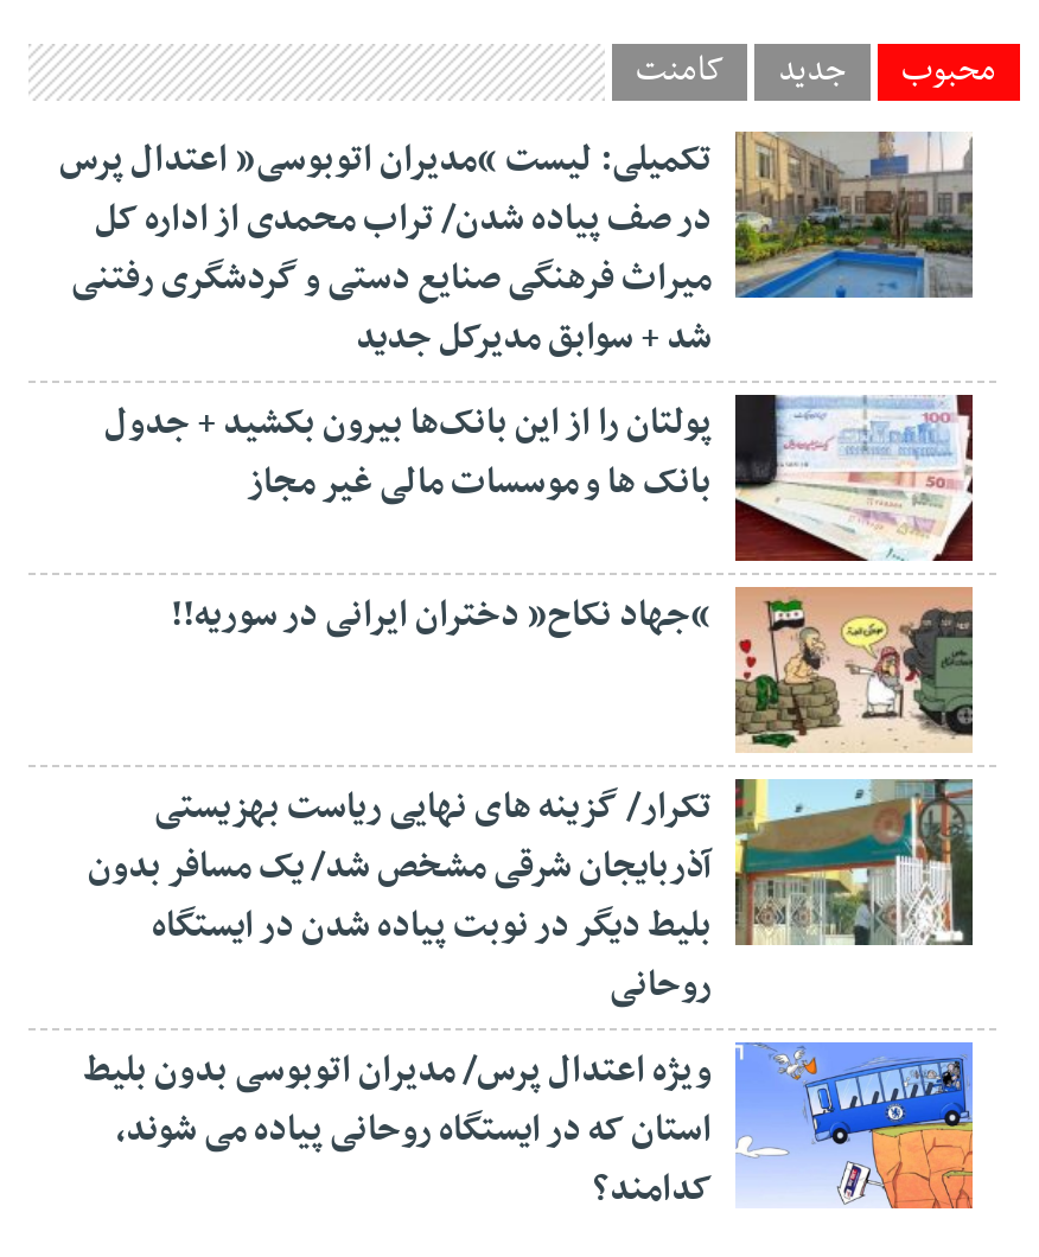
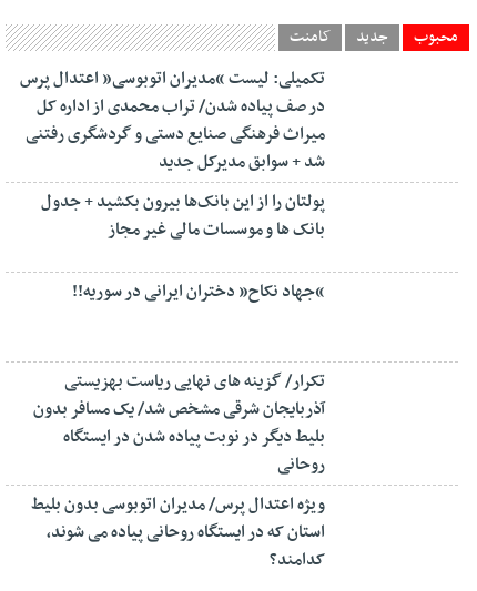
- [image]

- [image]

- [image]

- [image]

- [image]
